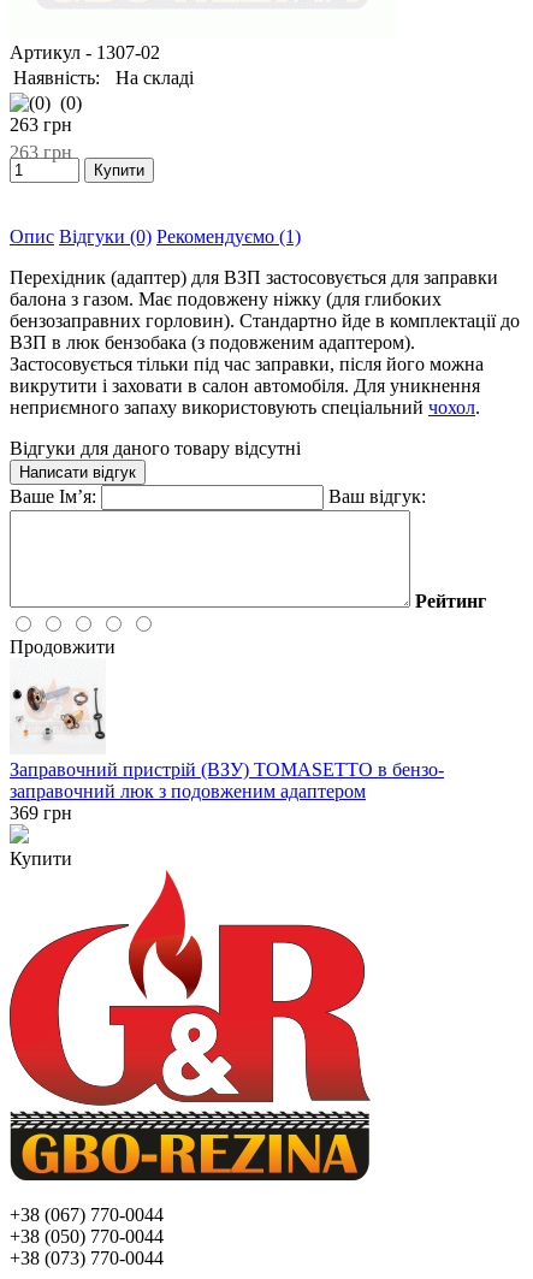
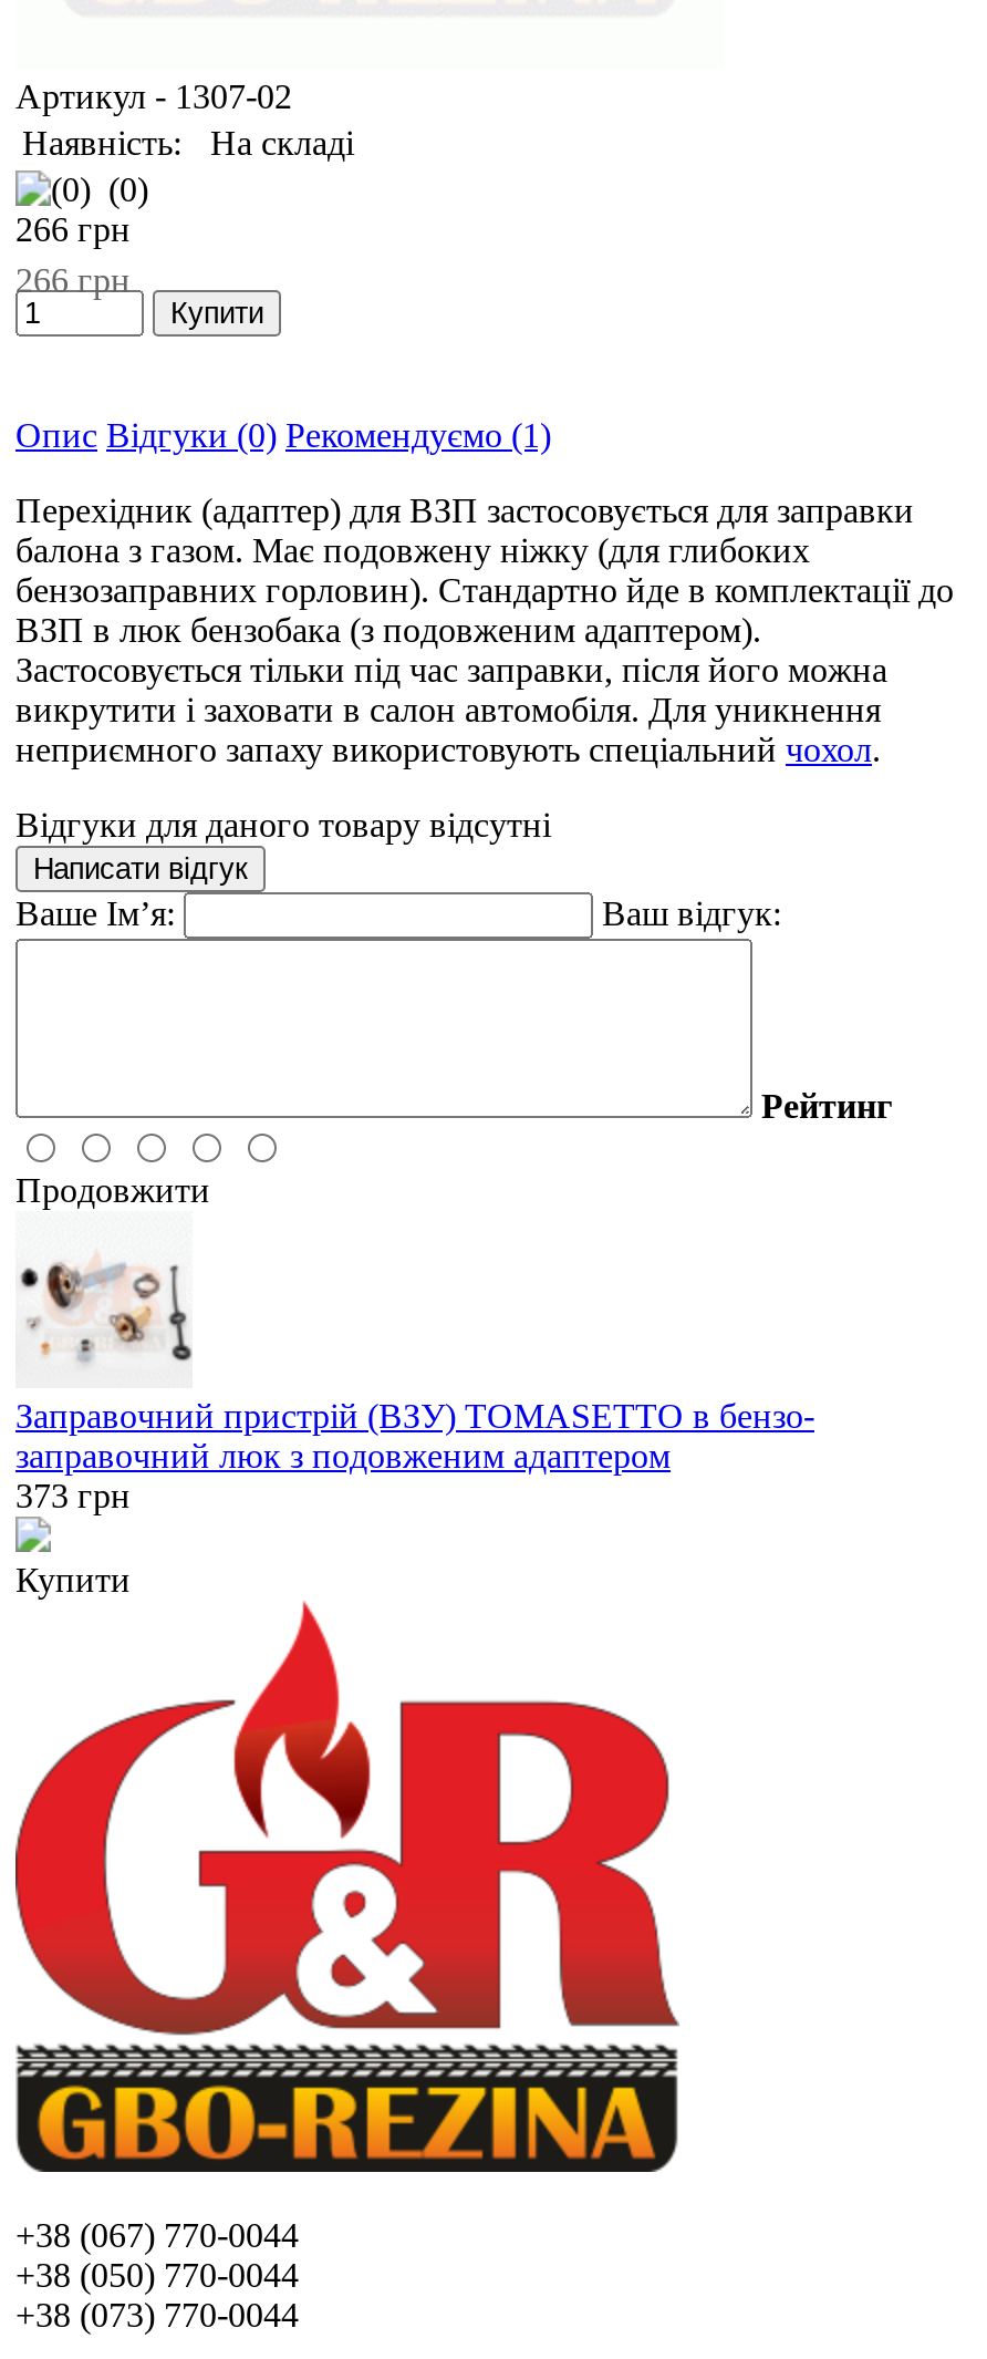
- 263 грн
+ 266 грн

- 263грн
+ 266грн

- 369грн
+ 373грн
